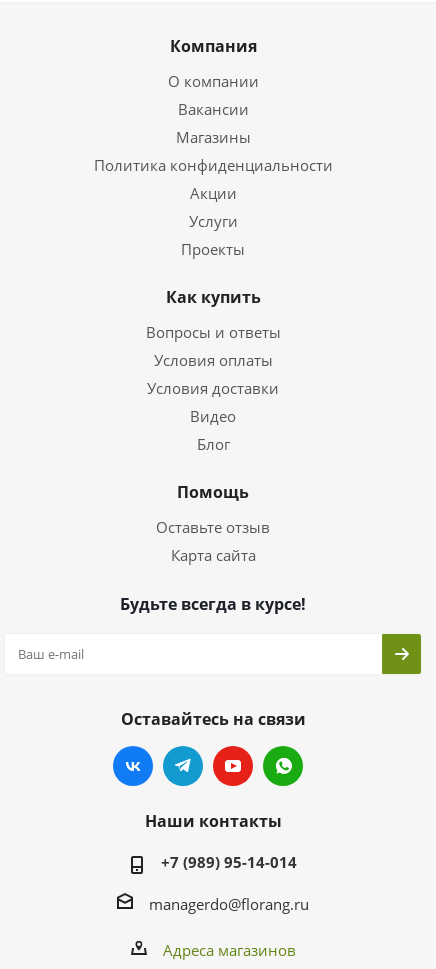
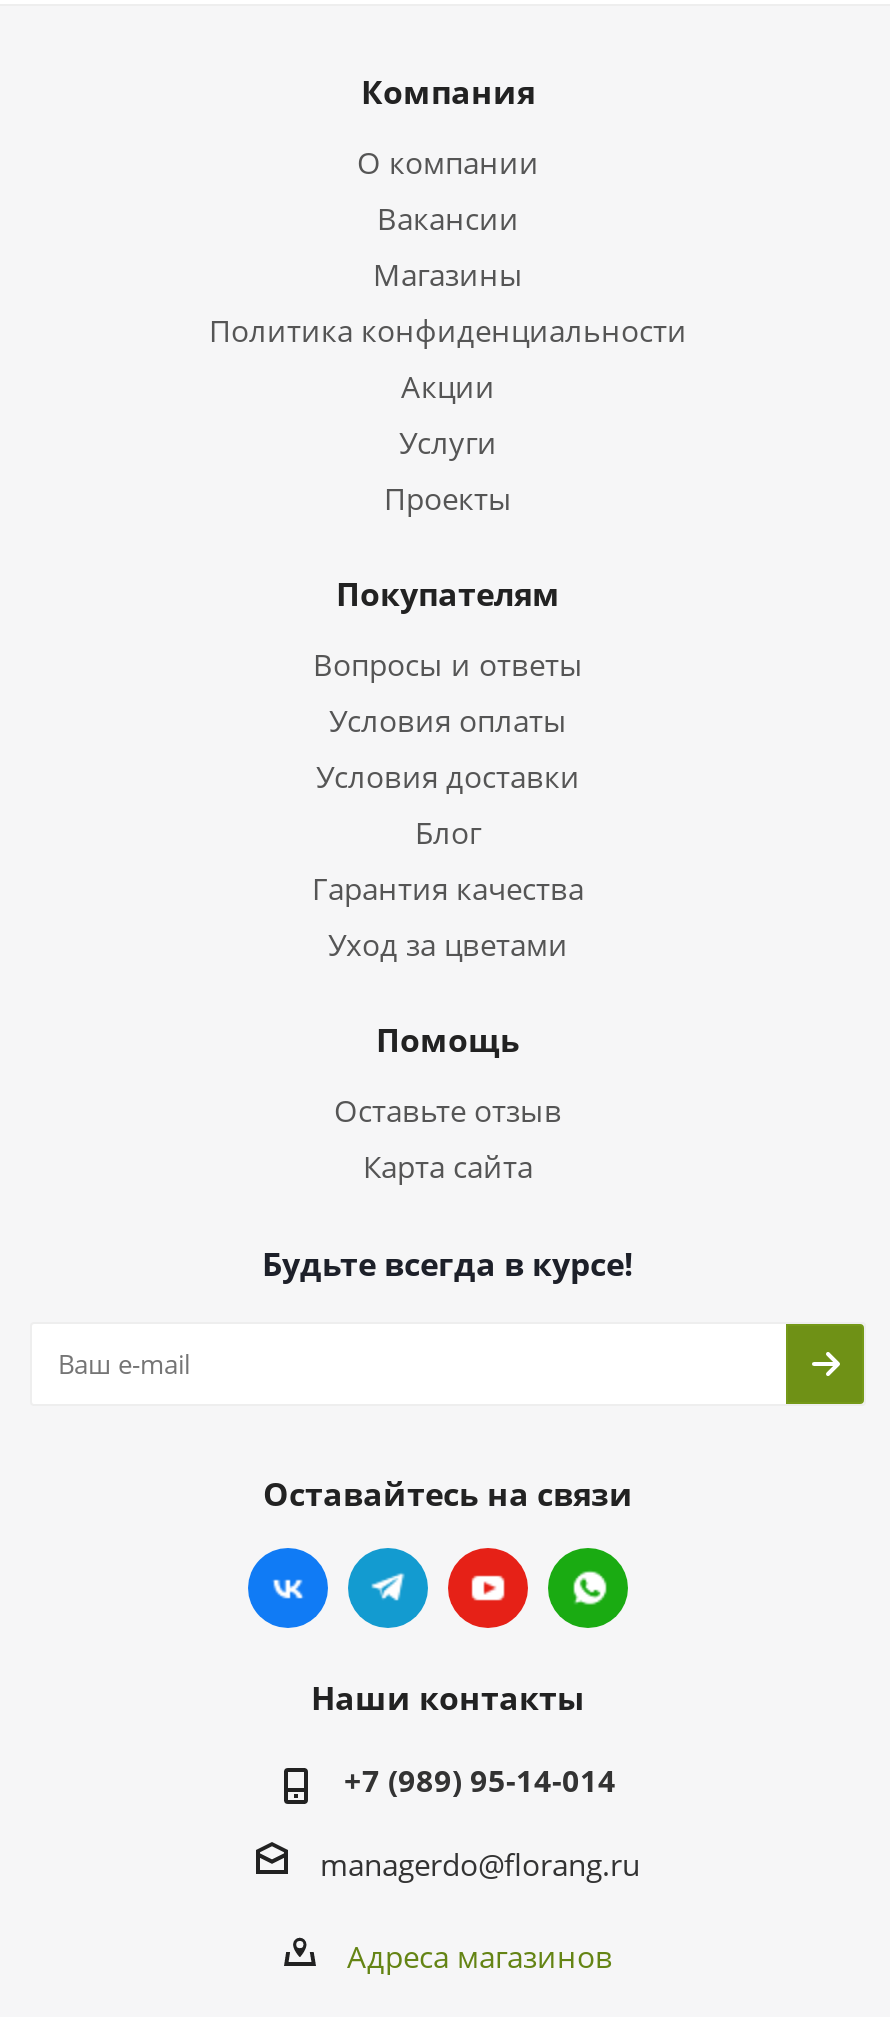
- Как купить
+ Покупателям

- Видео

moved up: Блог

+ Гарантия качества
+ Уход за цветами
